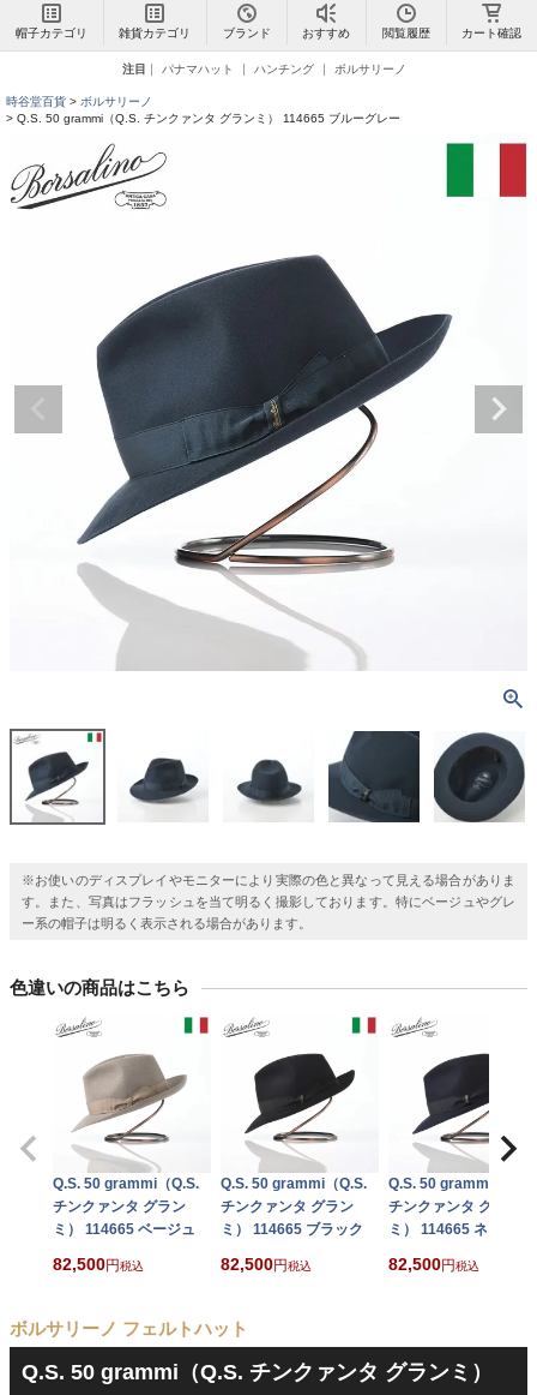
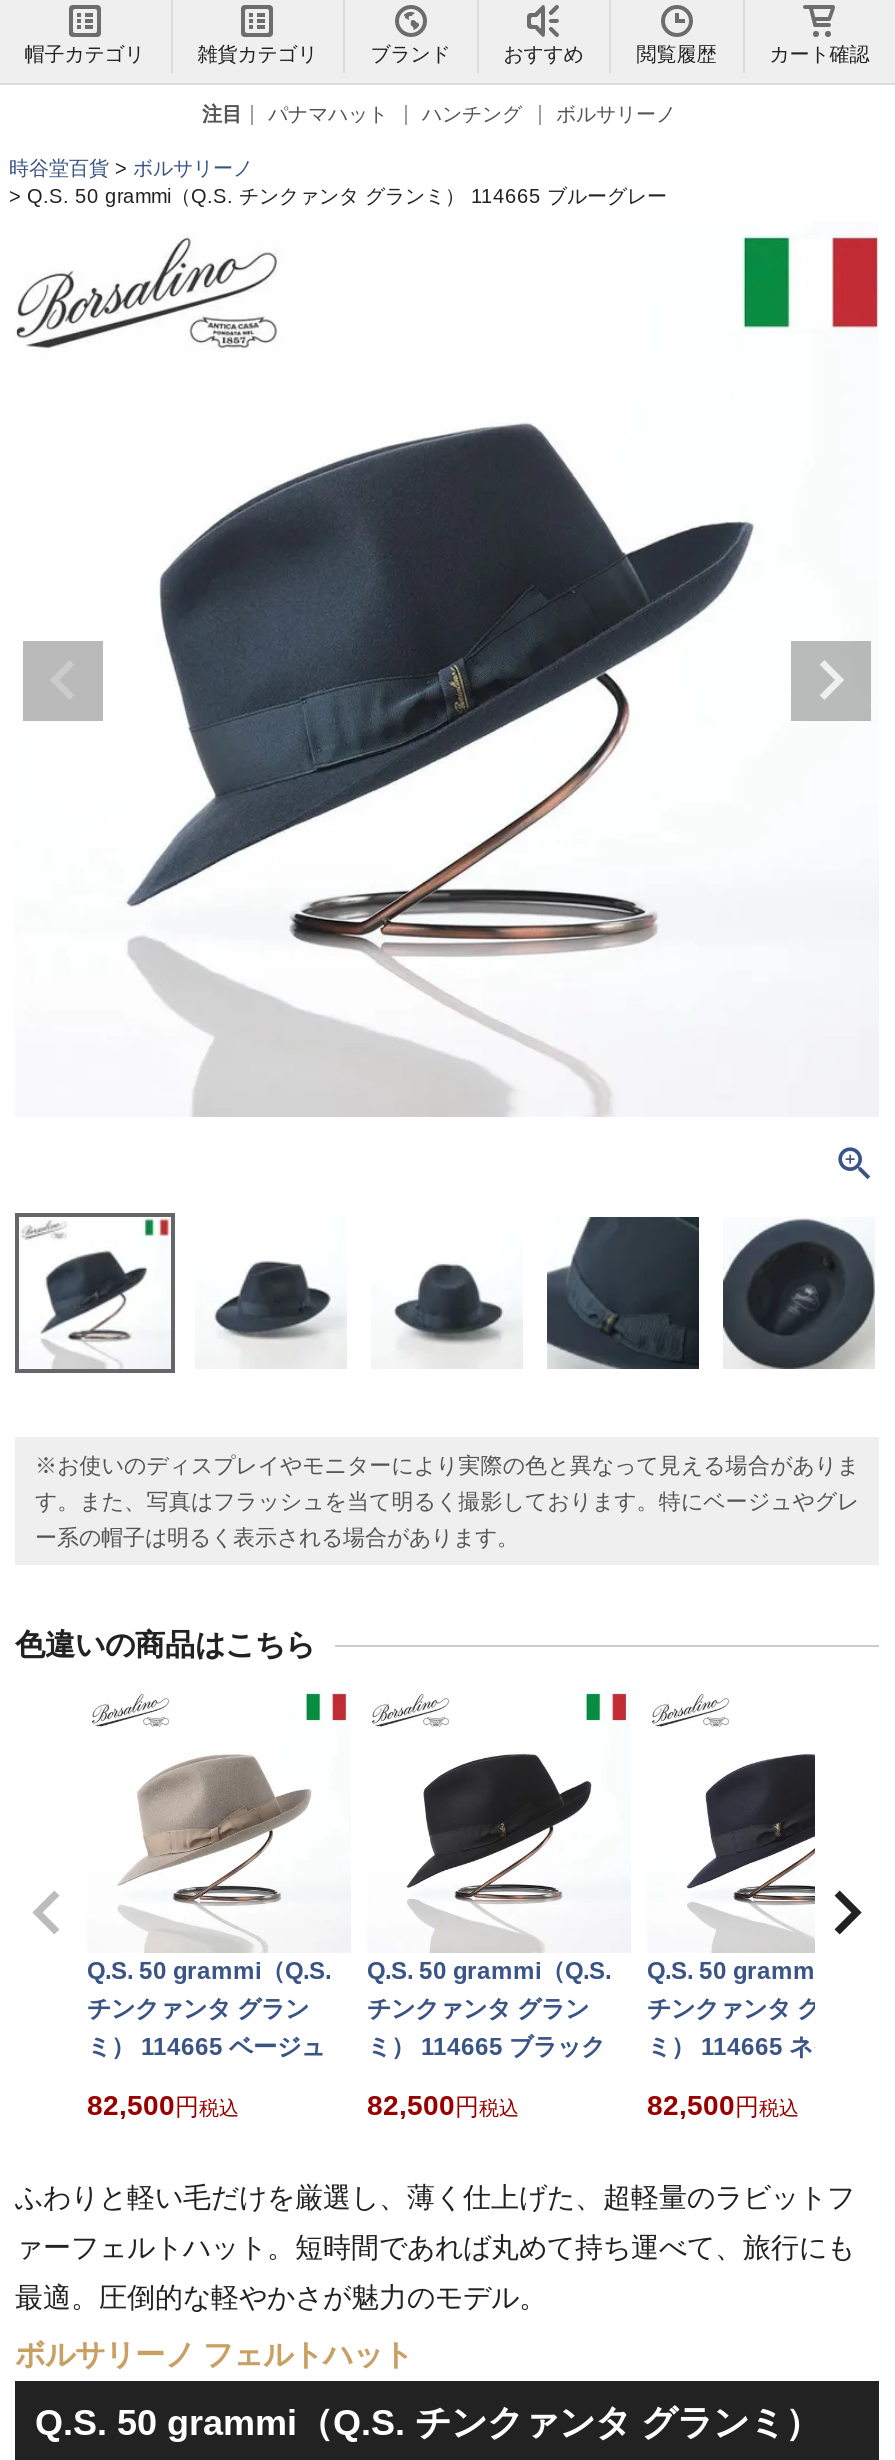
+ ふわりと軽い毛だけを厳選し、薄く仕上げた、超軽量のラビットフ
+ ァーフェルトハット。短時間であれば丸めて持ち運べて、旅行にも
+ 最適。圧倒的な軽やかさが魅力のモデル。
